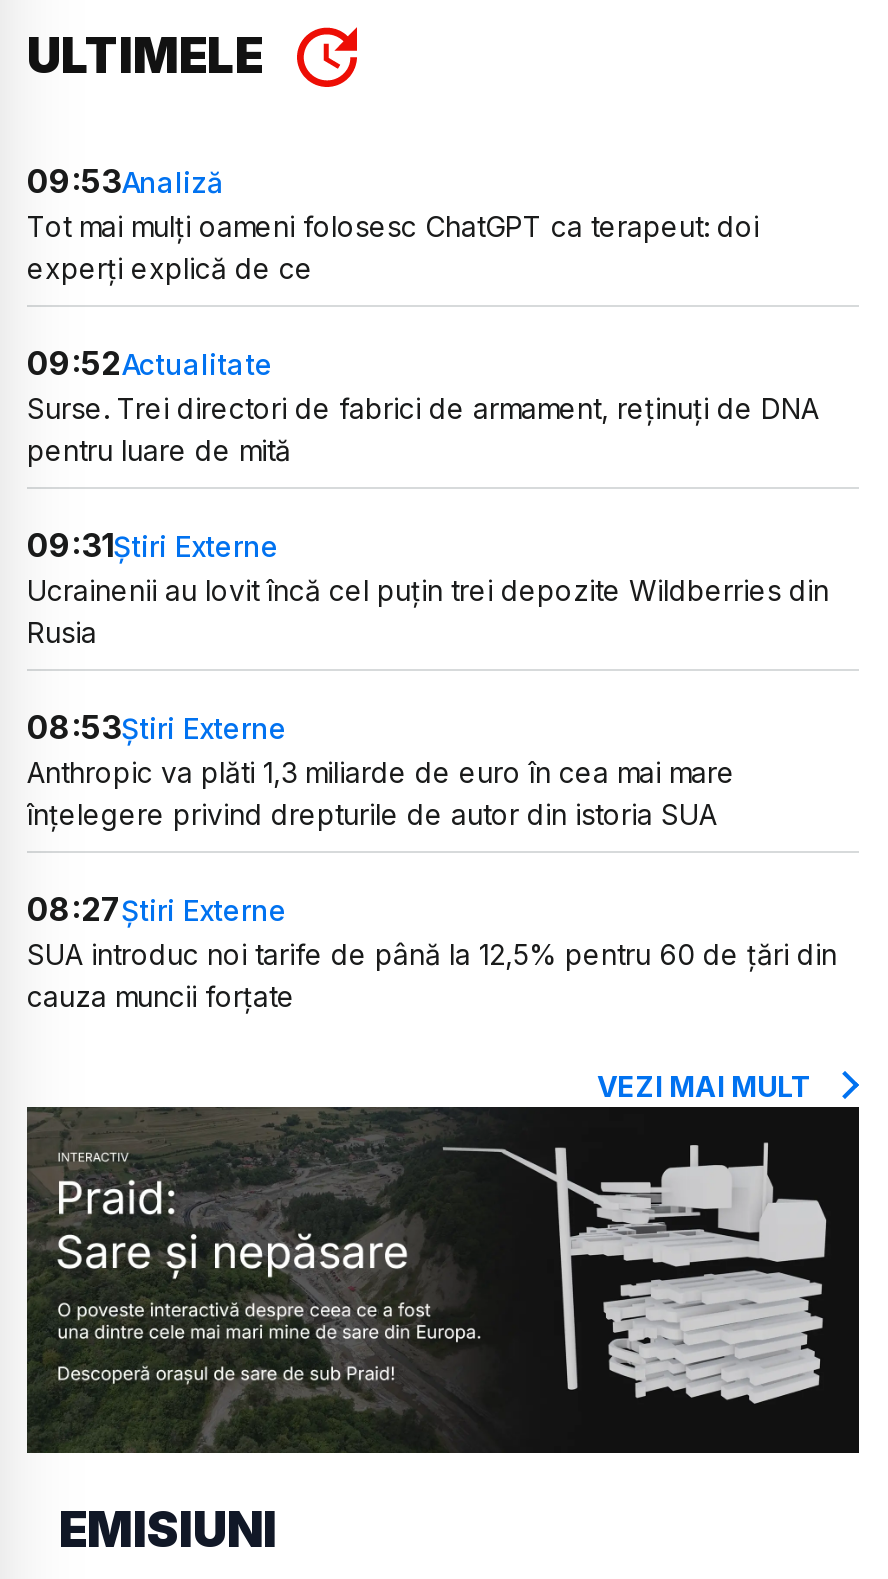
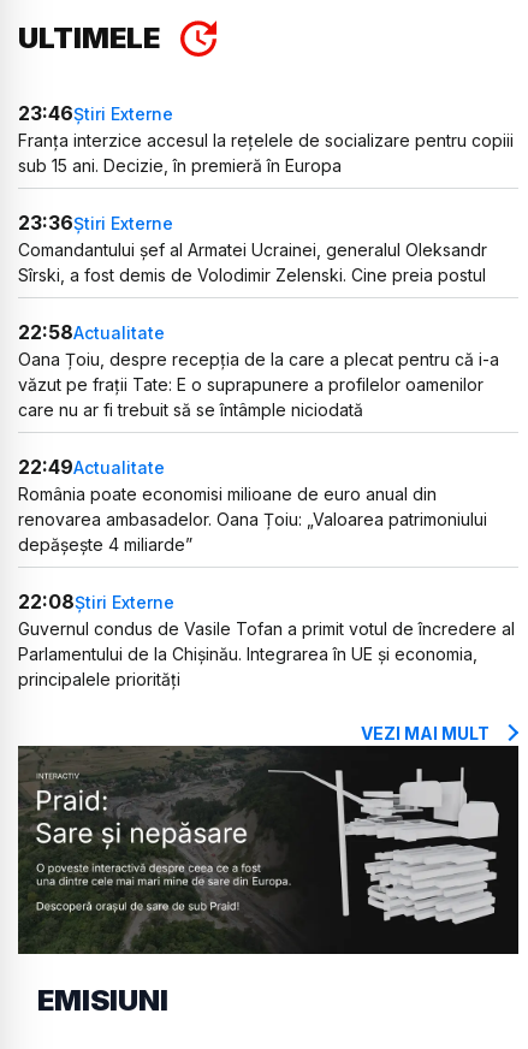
- 09:53Analiză
- Tot mai mulți oameni folosesc ChatGPT ca terapeut: doi
- experți explică de ce
+ 23:46Știri Externe
+ Franța interzice accesul la rețelele de socializare pentru copiii
+ sub 15 ani. Decizie, în premieră în Europa

- 09:52Actualitate
- Surse. Trei directori de fabrici de armament, reținuți de DNA
- pentru luare de mită
+ 23:36Știri Externe
+ Comandantului șef al Armatei Ucrainei, generalul Oleksandr
+ Sîrski, a fost demis de Volodimir Zelenski. Cine preia postul

- 09:31Știri Externe
- Ucrainenii au lovit încă cel puțin trei depozite Wildberries din
- Rusia
+ 22:58Actualitate
+ Oana Țoiu, despre recepția de la care a plecat pentru că i-a
+ văzut pe frații Tate: E o suprapunere a profilelor oamenilor
+ care nu ar fi trebuit să se întâmple niciodată

- 08:53Știri Externe
- Anthropic va plăti 1,3 miliarde de euro în cea mai mare
- înțelegere privind drepturile de autor din istoria SUA
+ 22:49Actualitate
+ România poate economisi milioane de euro anual din
+ renovarea ambasadelor. Oana Țoiu: „Valoarea patrimoniului
+ depășește 4 miliarde”

- 08:27Știri Externe
- SUA introduc noi tarife de până la 12,5% pentru 60 de țări din
- cauza muncii forțate
+ 22:08Știri Externe
+ Guvernul condus de Vasile Tofan a primit votul de încredere al
+ Parlamentului de la Chișinău. Integrarea în UE și economia,
+ principalele priorități
